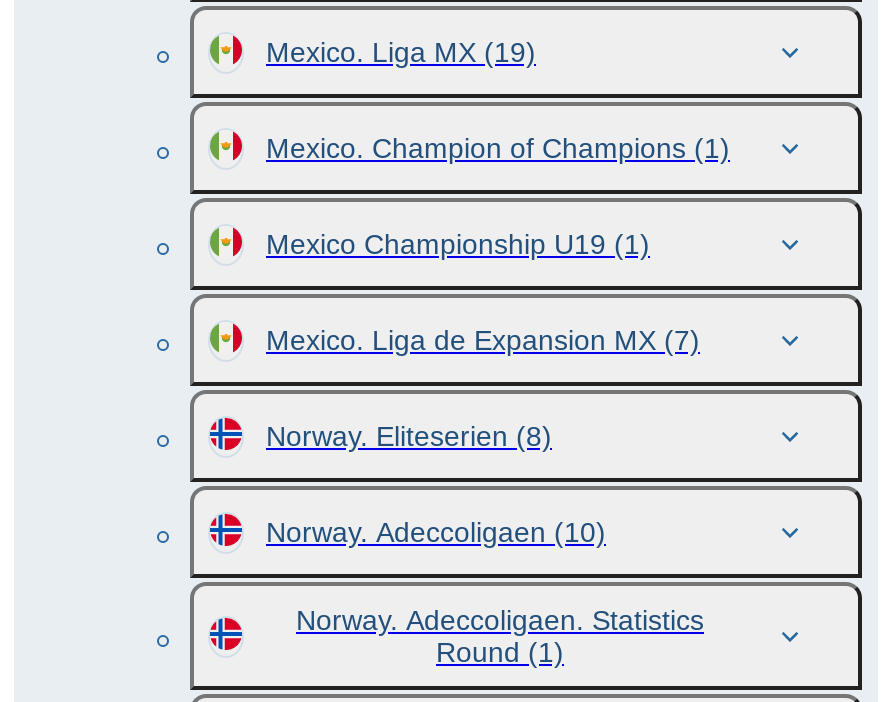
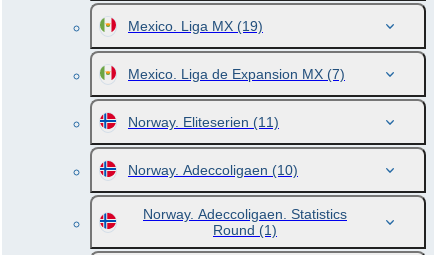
- Mexico. Champion of Champions (1)
- Mexico Championship U19 (1)

- Norway. Eliteserien (8)
+ Norway. Eliteserien (11)
